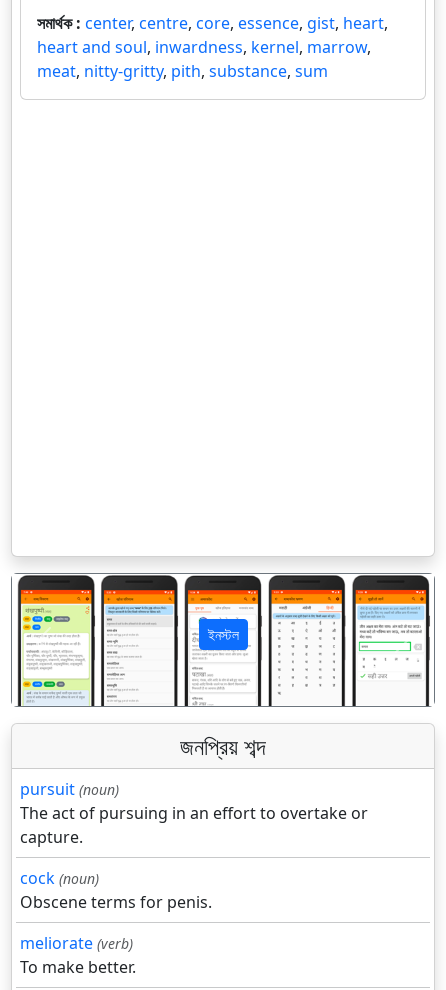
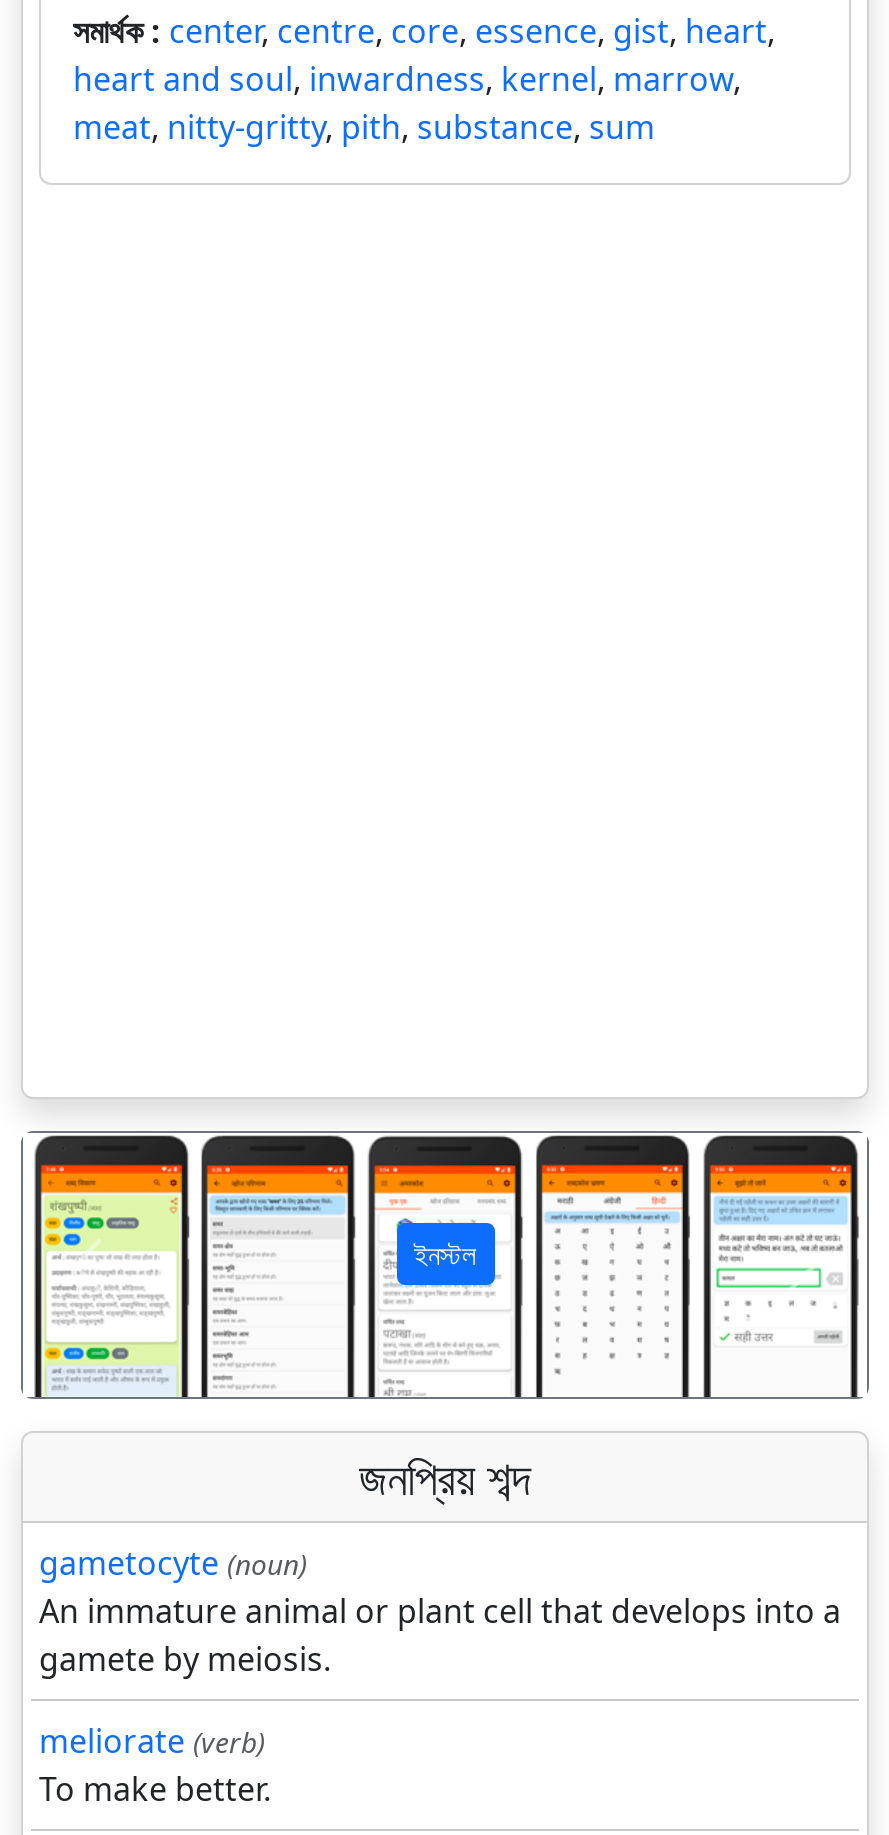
- pursuit (noun)
- The act of pursuing in an effort to overtake or
- capture.
- cock (noun)
- Obscene terms for penis.
+ gametocyte (noun)
+ An immature animal or plant cell that develops into a
+ gamete by meiosis.
